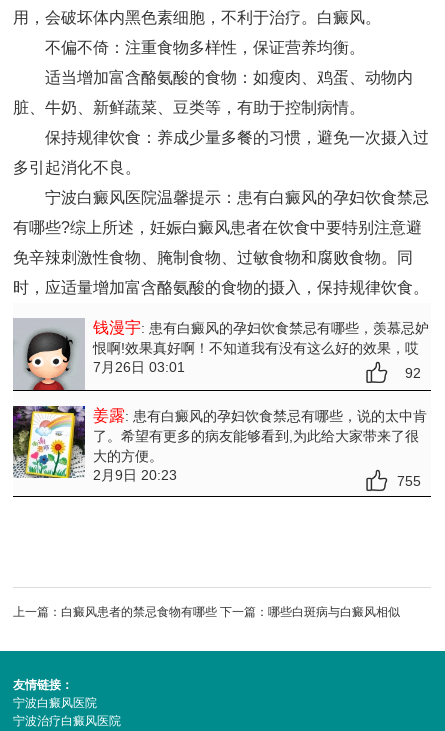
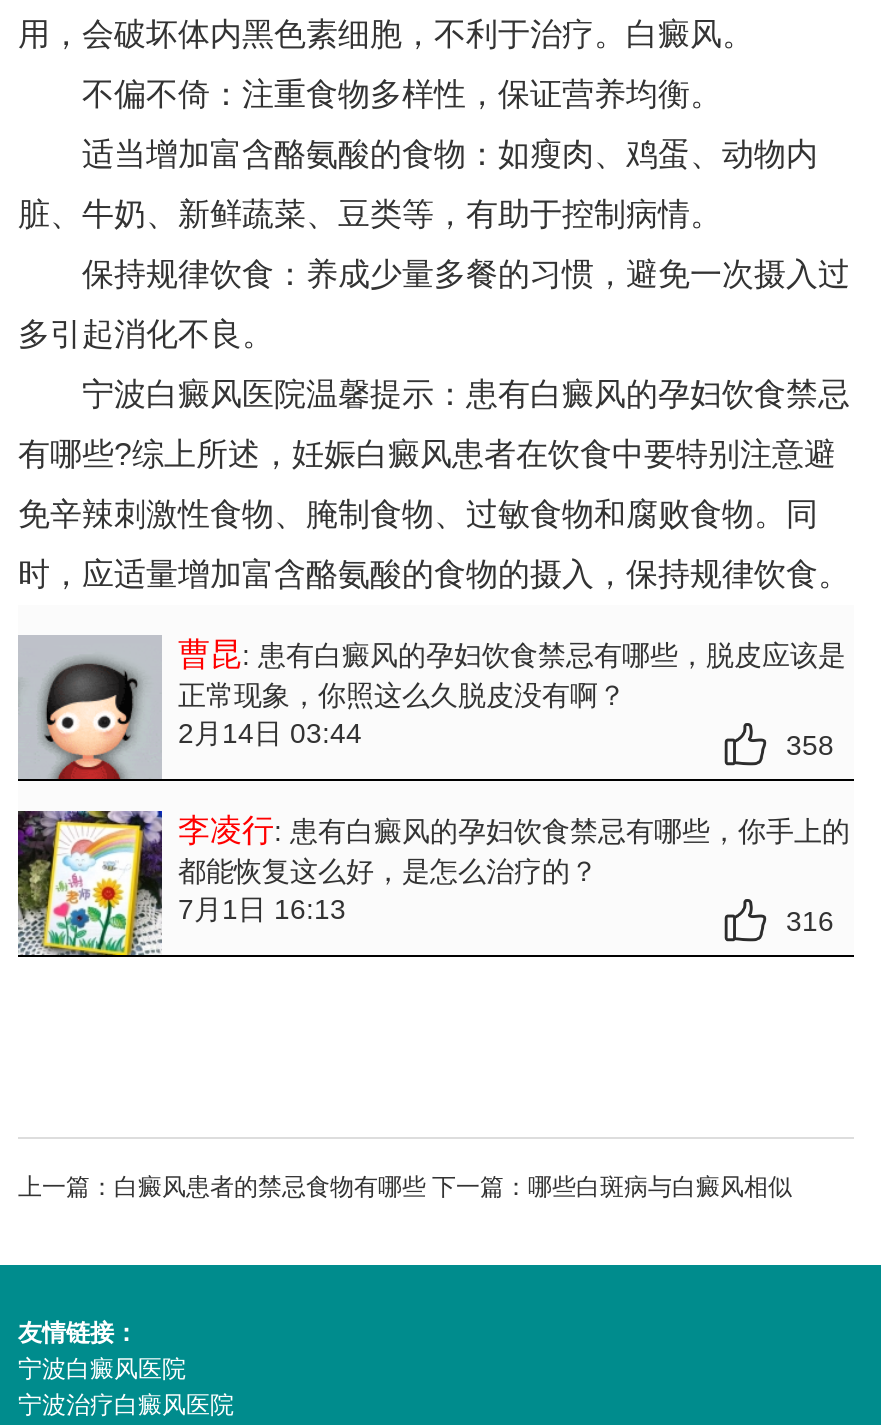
- 钱漫宇: 患有白癜风的孕妇饮食禁忌有哪些，羡慕忌妒
- 恨啊!效果真好啊！不知道我有没有这么好的效果，哎
- 7月26日 03:01
- 92
+ 曹昆: 患有白癜风的孕妇饮食禁忌有哪些，脱皮应该是
+ 正常现象，你照这么久脱皮没有啊？
+ 2月14日 03:44
+ 358

- 姜露: 患有白癜风的孕妇饮食禁忌有哪些，说的太中肯
- 了。希望有更多的病友能够看到,为此给大家带来了很
- 大的方便。
- 2月9日 20:23
- 755
+ 李凌行: 患有白癜风的孕妇饮食禁忌有哪些，你手上的
+ 都能恢复这么好，是怎么治疗的？
+ 7月1日 16:13
+ 316
